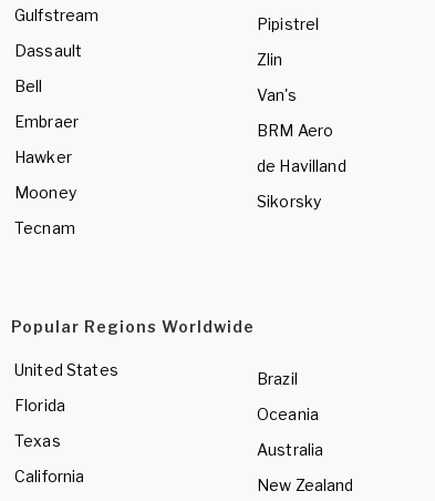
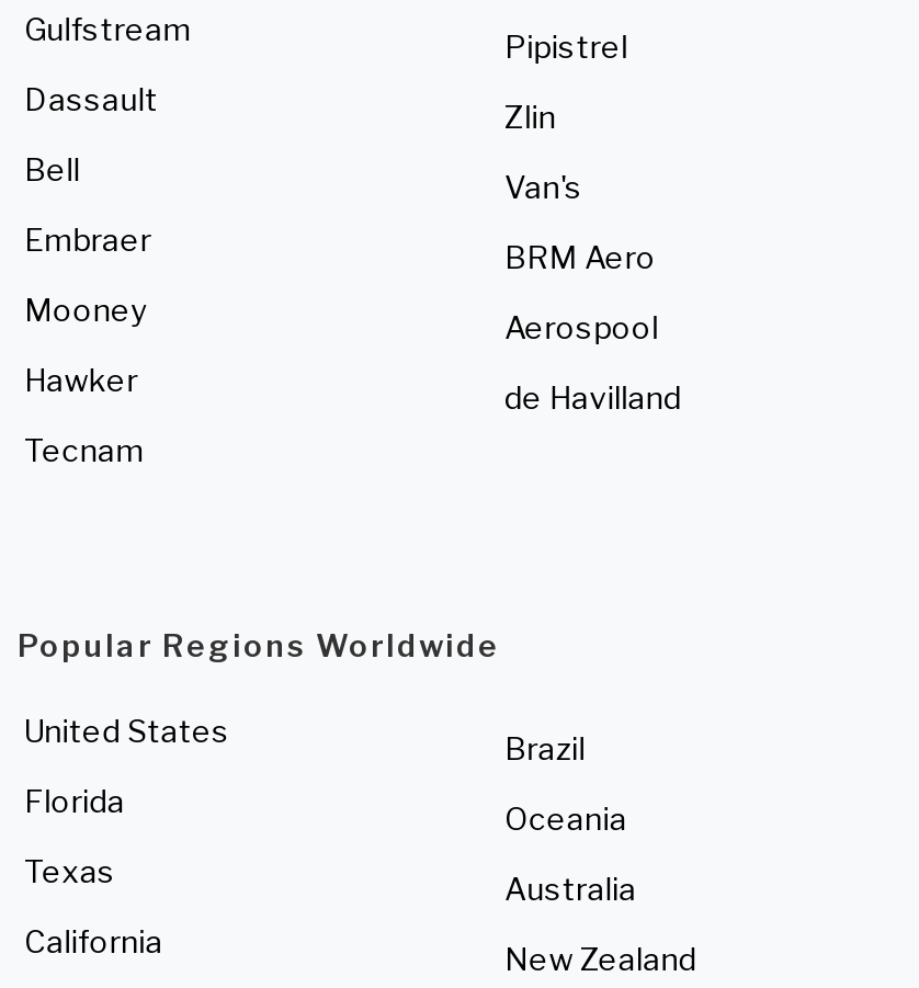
+ Aerospool

moved down: Hawker

moved down: de Havilland

moved up: Mooney

- Sikorsky
